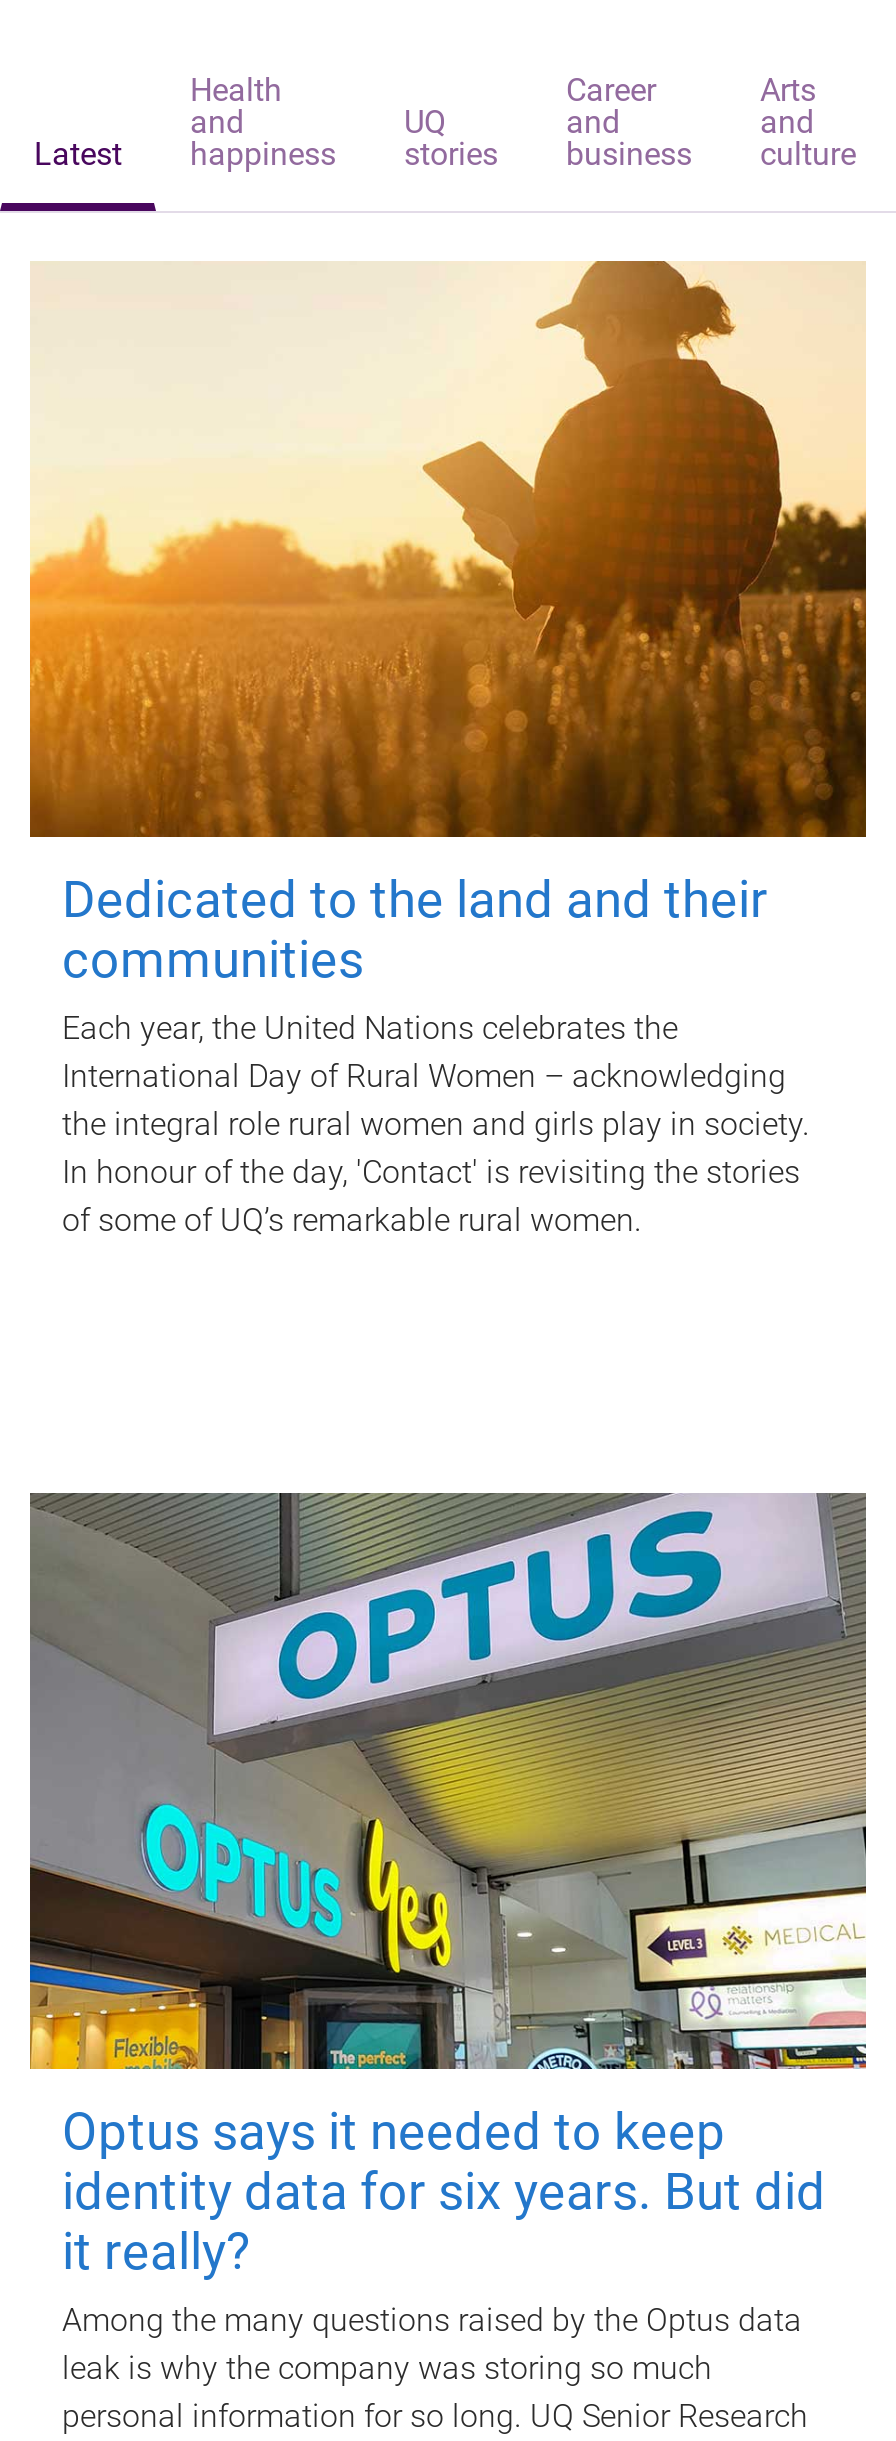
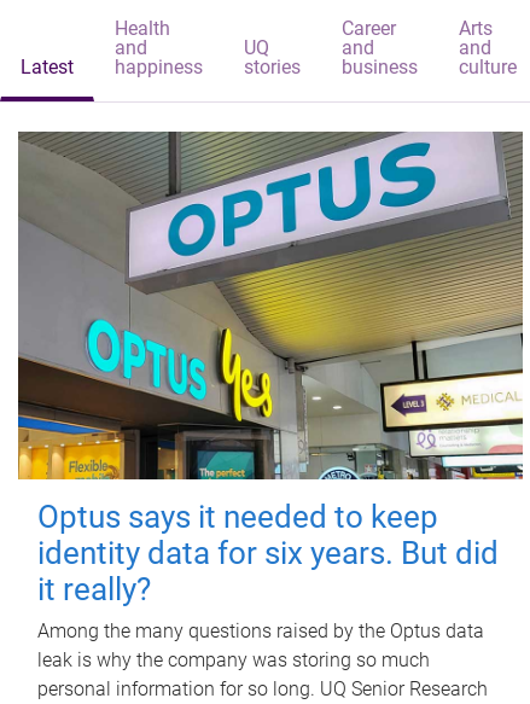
- [image]
- Dedicated to the land and their
- communities
- Each year, the United Nations celebrates the
- International Day of Rural Women – acknowledging
- the integral role rural women and girls play in society.
- In honour of the day, 'Contact' is revisiting the stories
- of some of UQ’s remarkable rural women.
